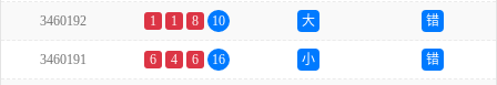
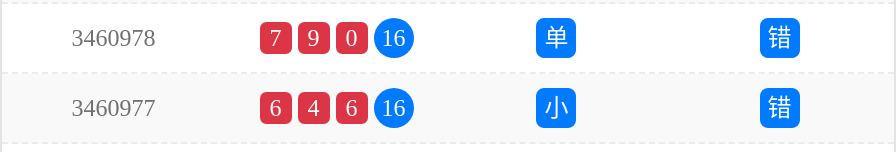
- 3460192
- 1
- 1
- 8
- 10
- 大
+ 3460978
+ 7
+ 9
+ 0
+ 16
+ 单

- 3460191
+ 3460977
